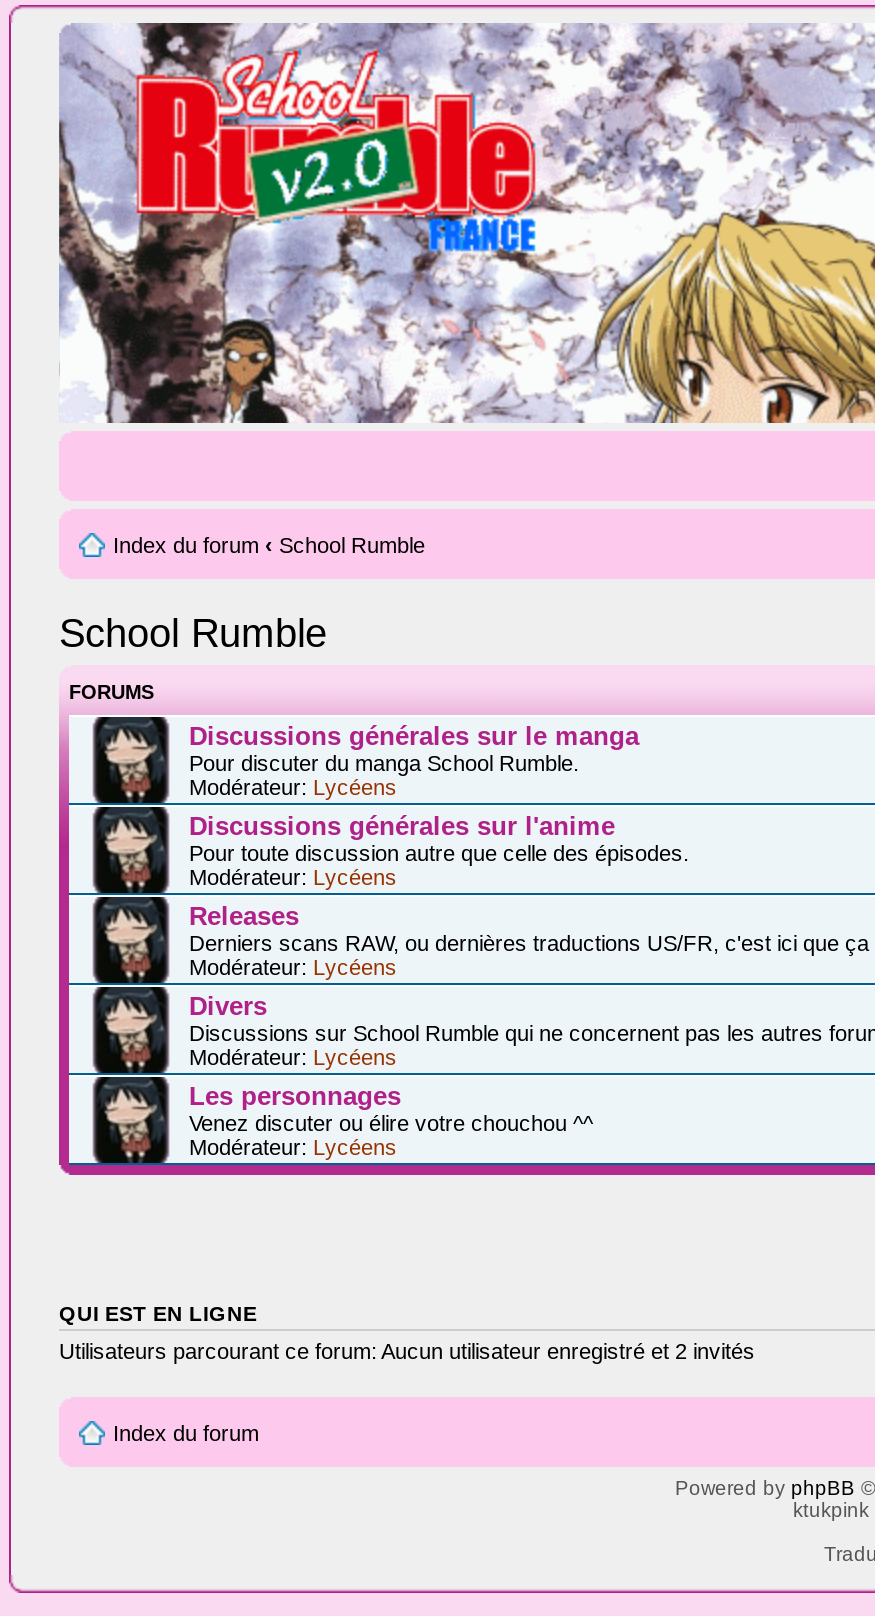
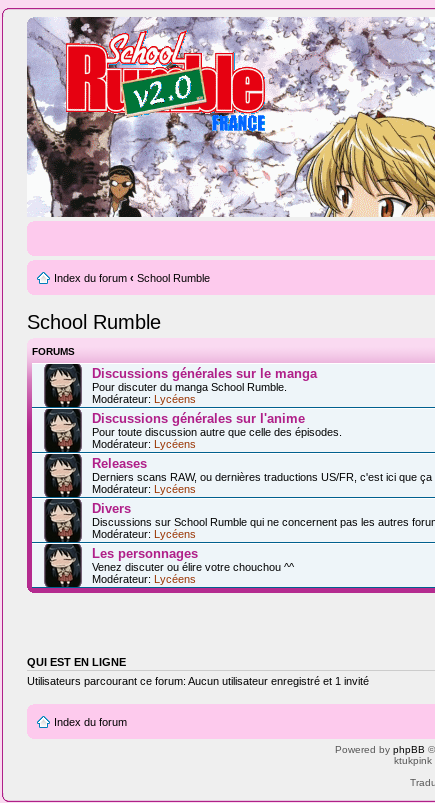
- Utilisateurs parcourant ce forum: Aucun utilisateur enregistré et 2 invités
+ Utilisateurs parcourant ce forum: Aucun utilisateur enregistré et 1 invité
